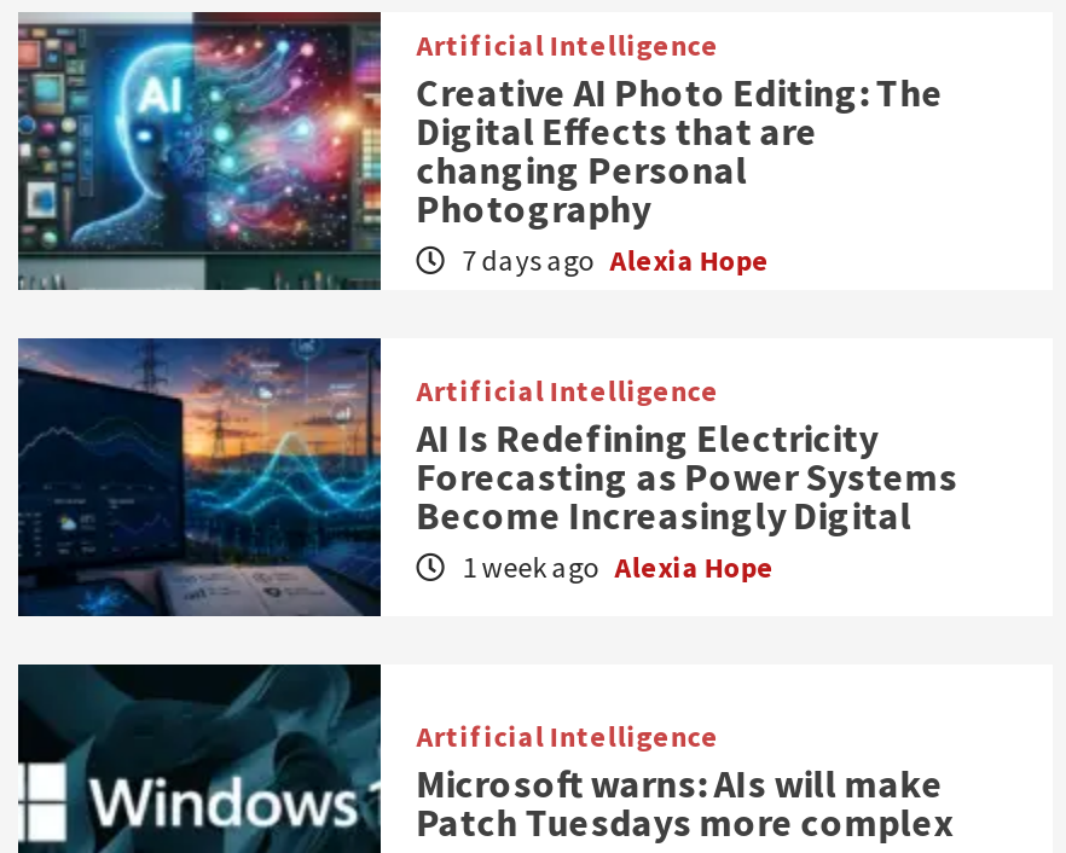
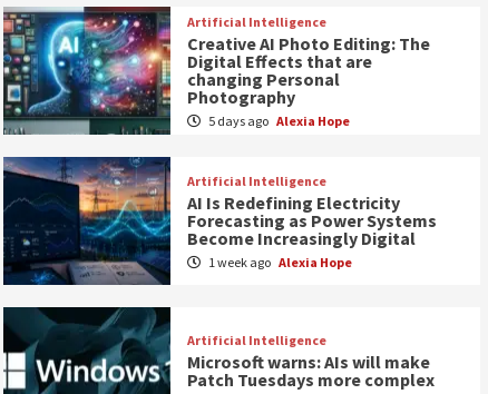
- 7 days ago Alexia Hope
+ 5 days ago Alexia Hope
